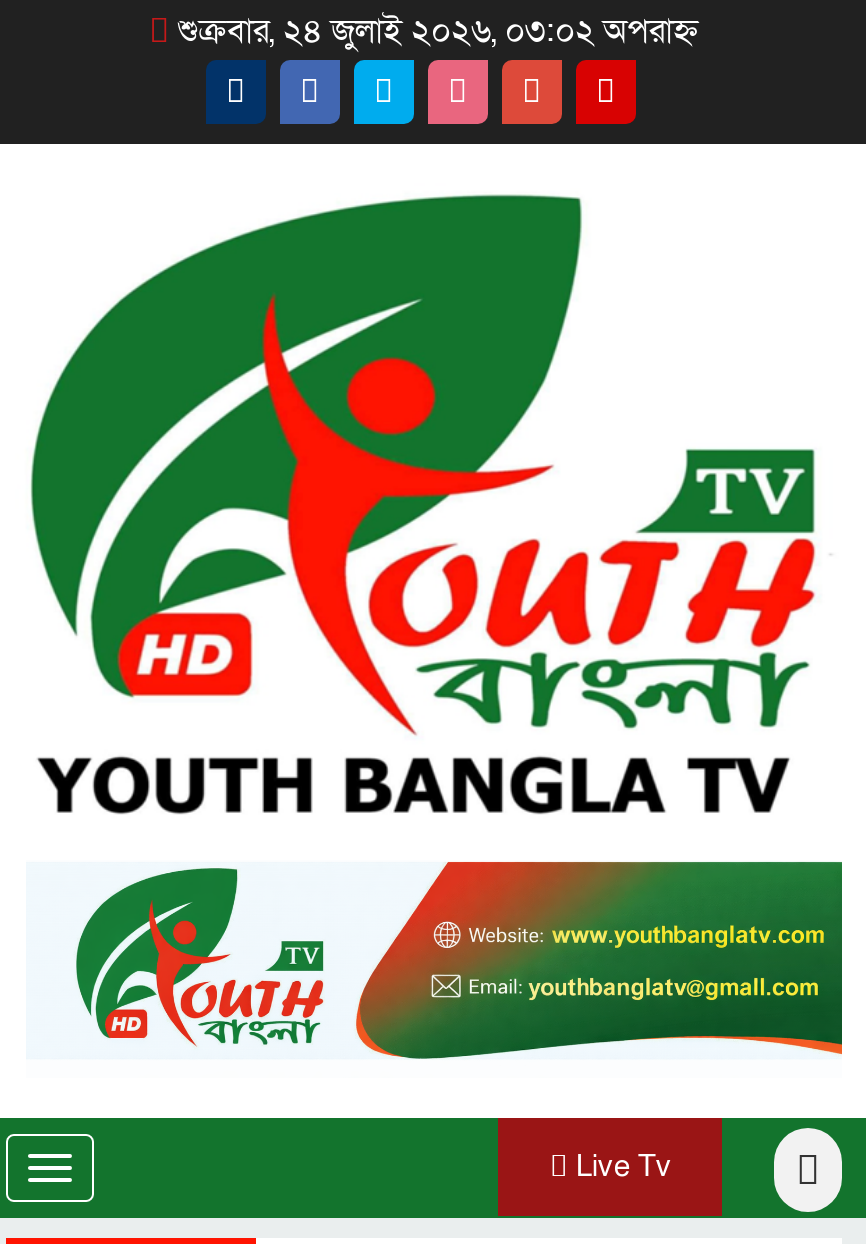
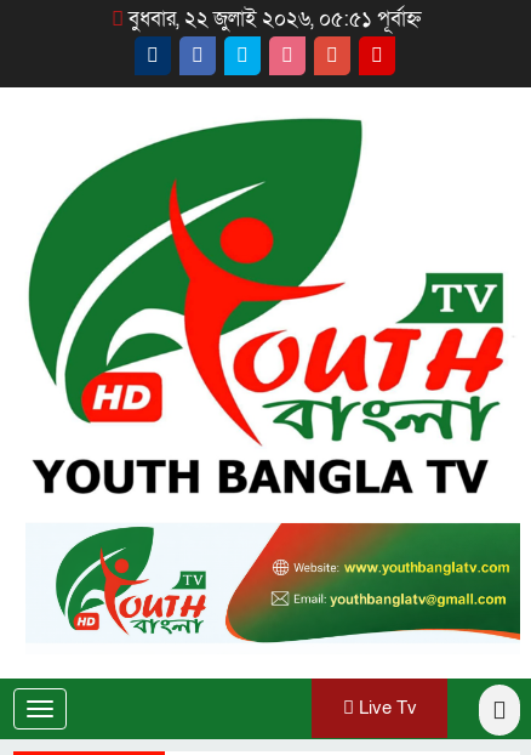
- শুক্রবার, ২৪ জুলাই ২০২৬, ০৩:০২ অপরাহ্ন
+ বুধবার, ২২ জুলাই ২০২৬, ০৫:৫১ পূর্বাহ্ন
